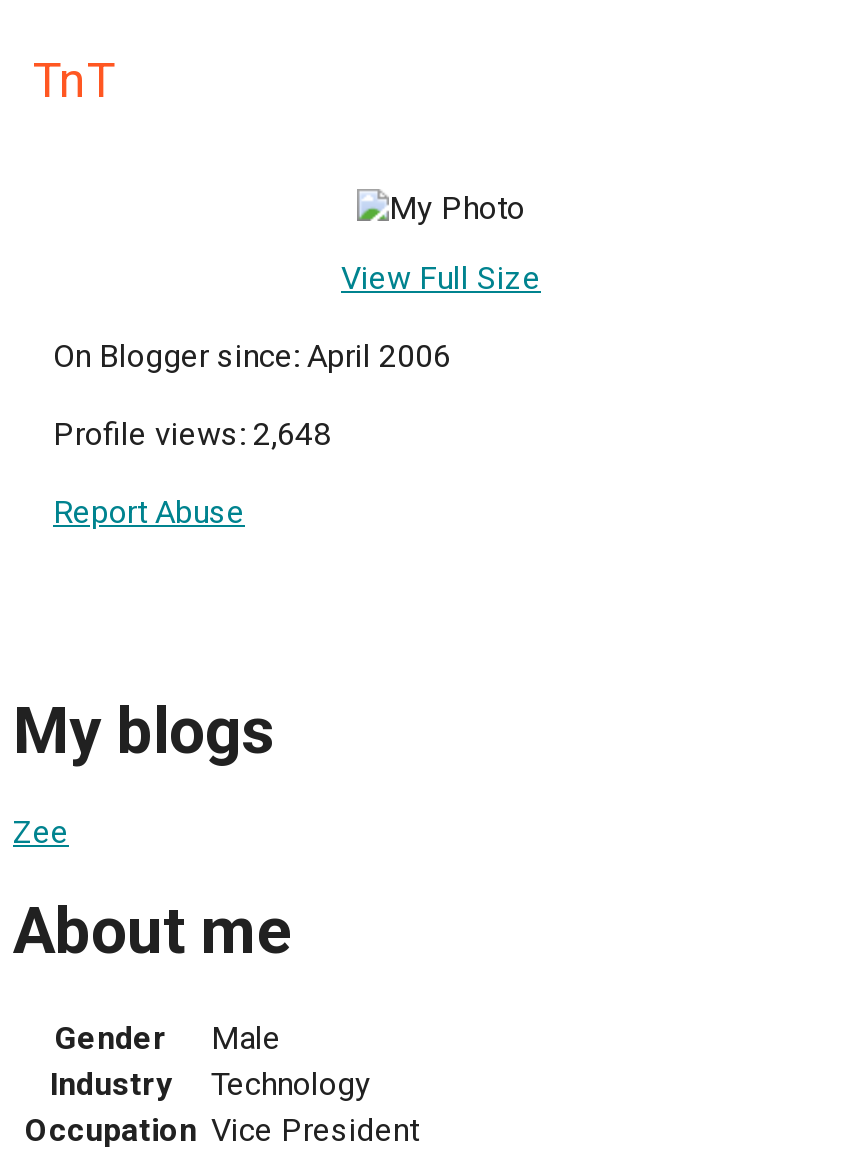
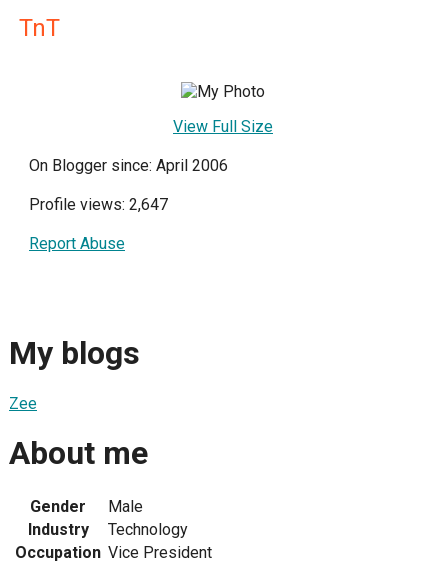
- Profile views: 2,648
+ Profile views: 2,647
